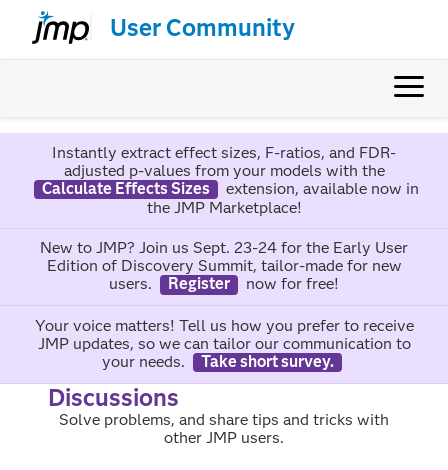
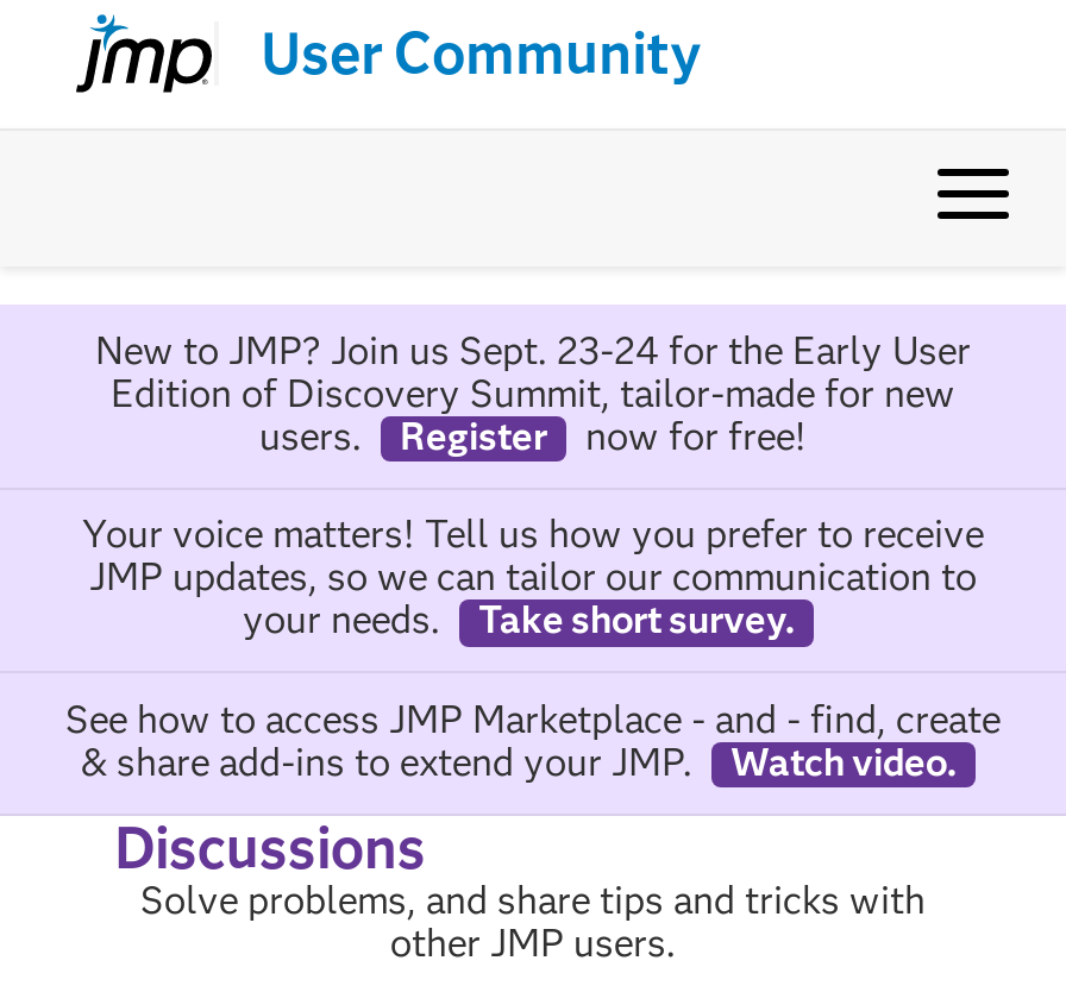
- Instantly extract effect sizes, F-ratios, and FDR-
- adjusted p-values from your models with the
- Calculate Effects Sizes
- extension, available now in
- the JMP Marketplace!

moved up: New to JMP? Join us Sept. 23-24 for the Early User | Edition of Discovery Summit, tailor-made for new | users. | ... | your needs. | Take short survey.

+ See how to access JMP Marketplace - and - find, create
+ & share add-ins to extend your JMP.
+ Watch video.
